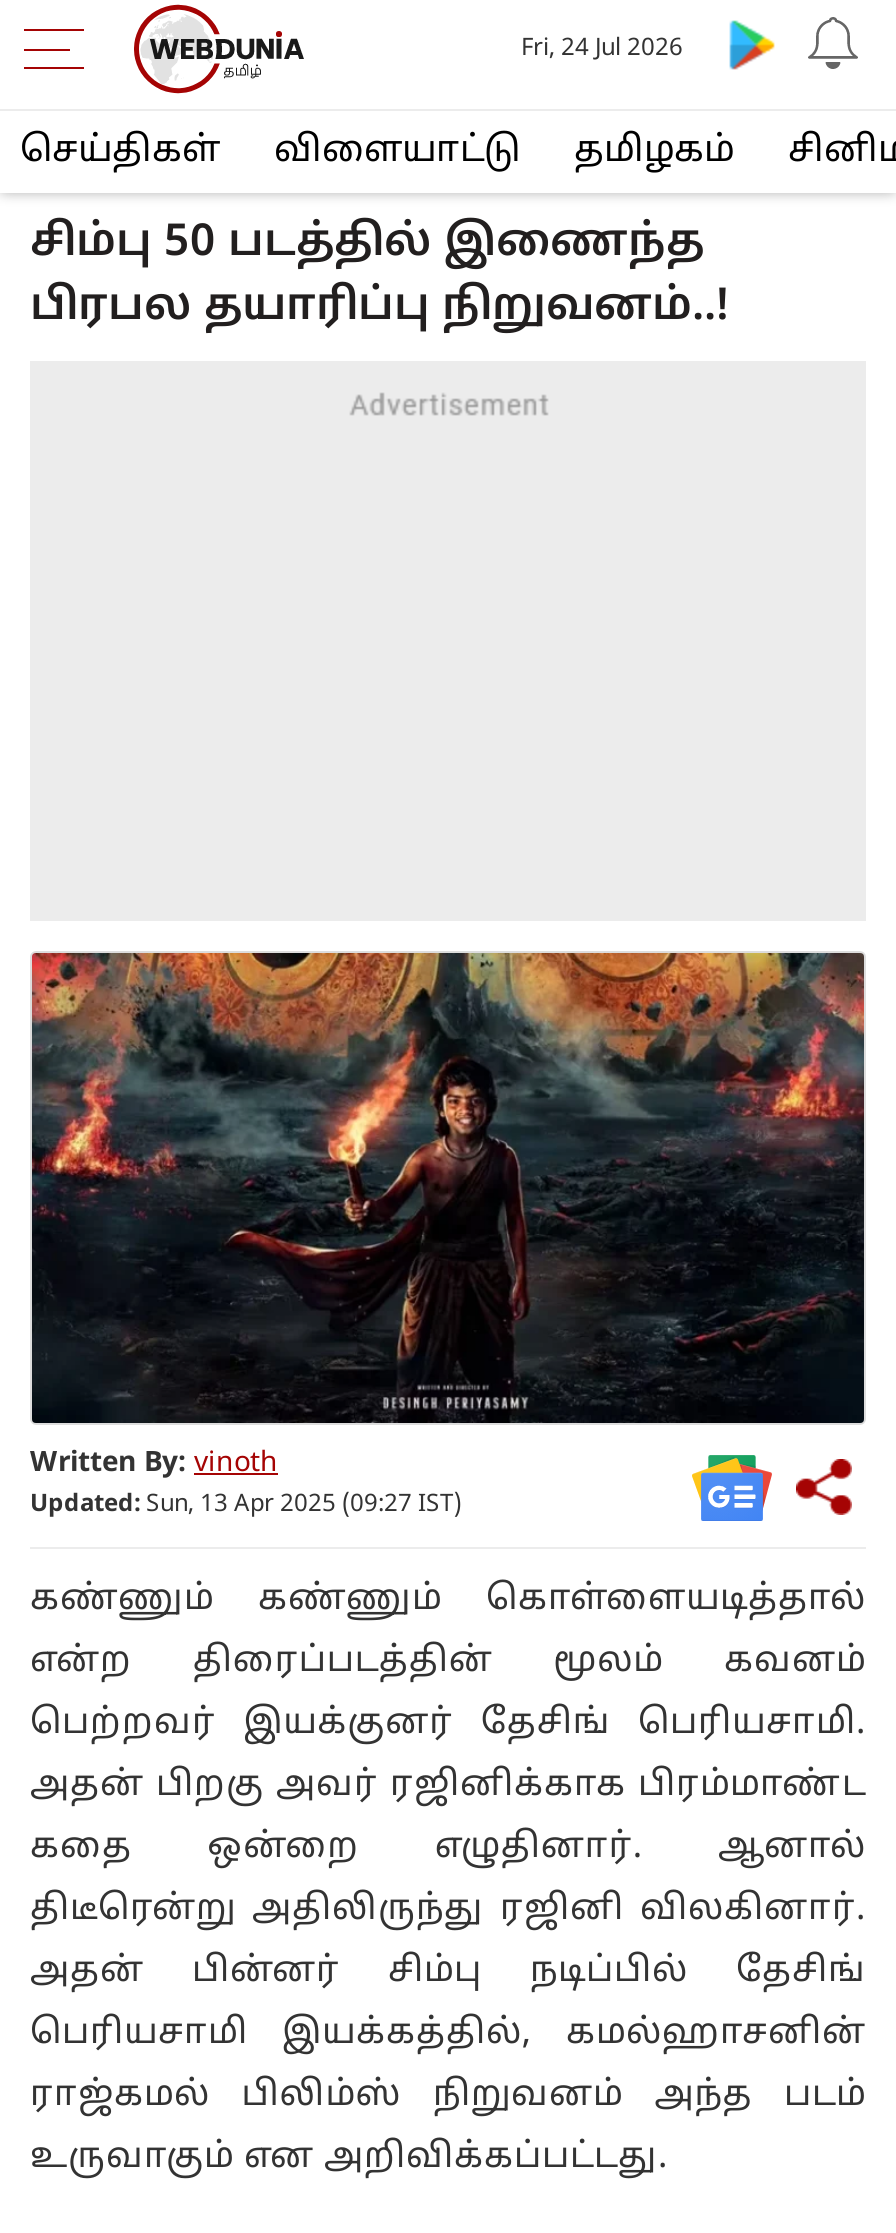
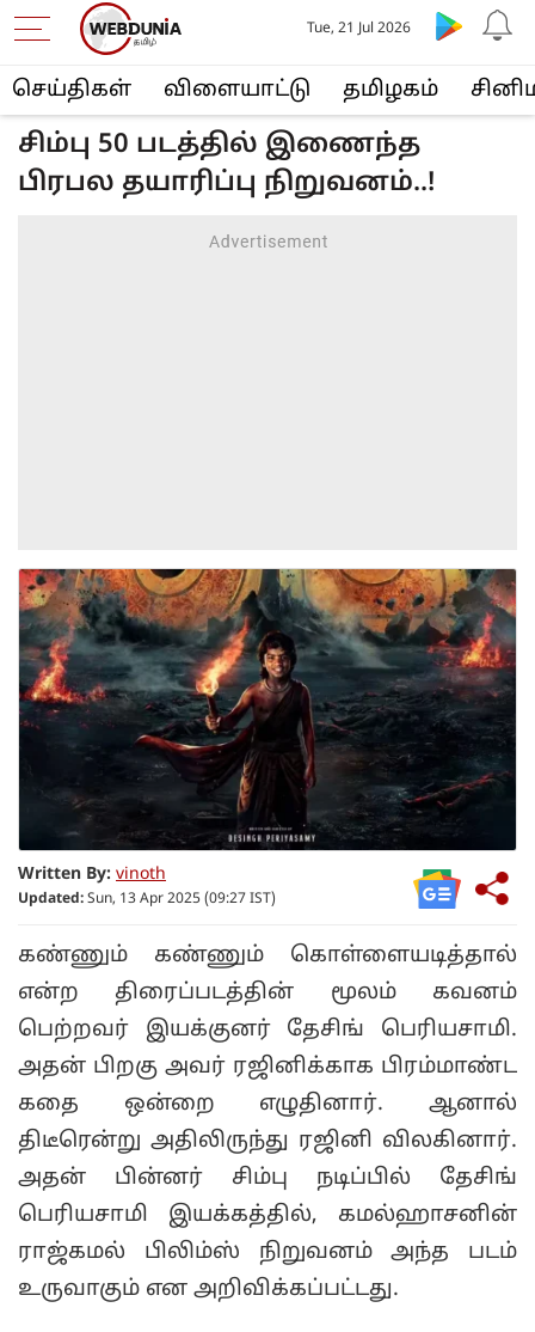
- Fri, 24 Jul 2026
+ Tue, 21 Jul 2026
